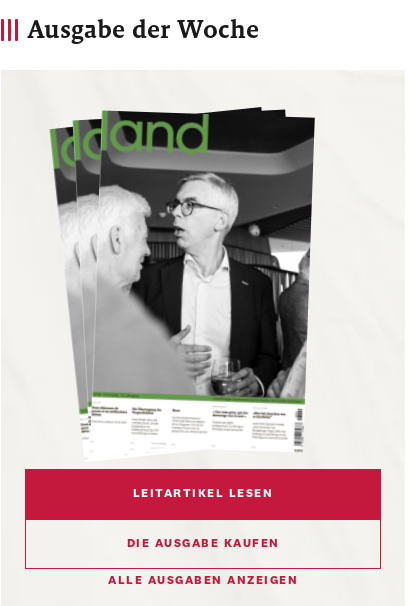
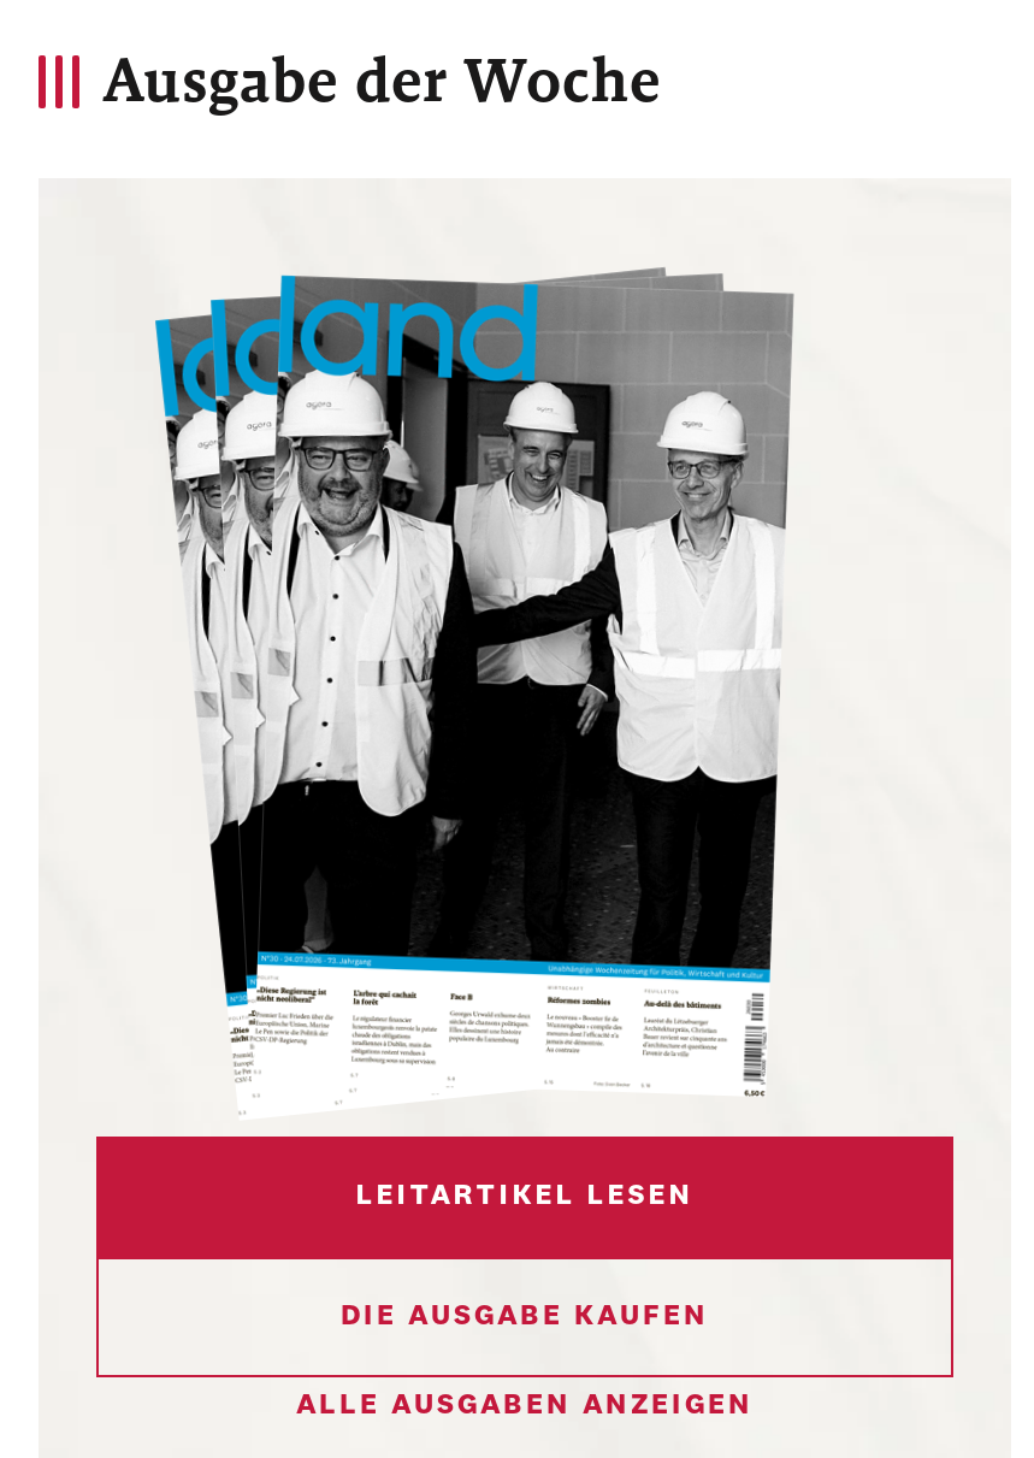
- [image]
+ [image]
